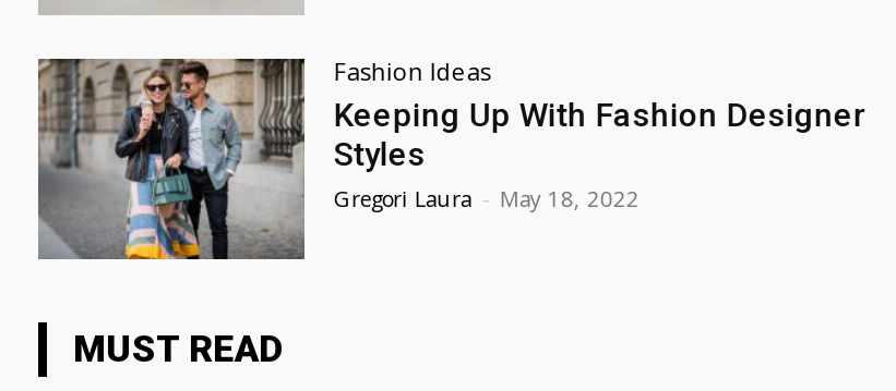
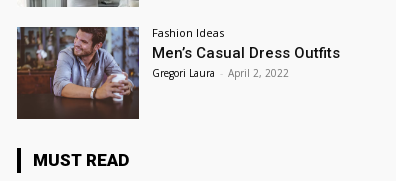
- [image]
- Keeping Up With Fashion Designer
- Styles
- Gregori Laura - May 18, 2022
+ [image]
+ Men’s Casual Dress Outfits
+ Gregori Laura - April 2, 2022
